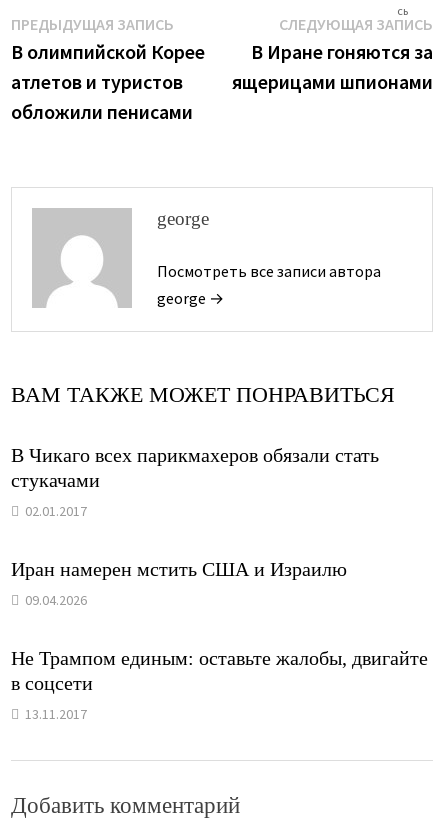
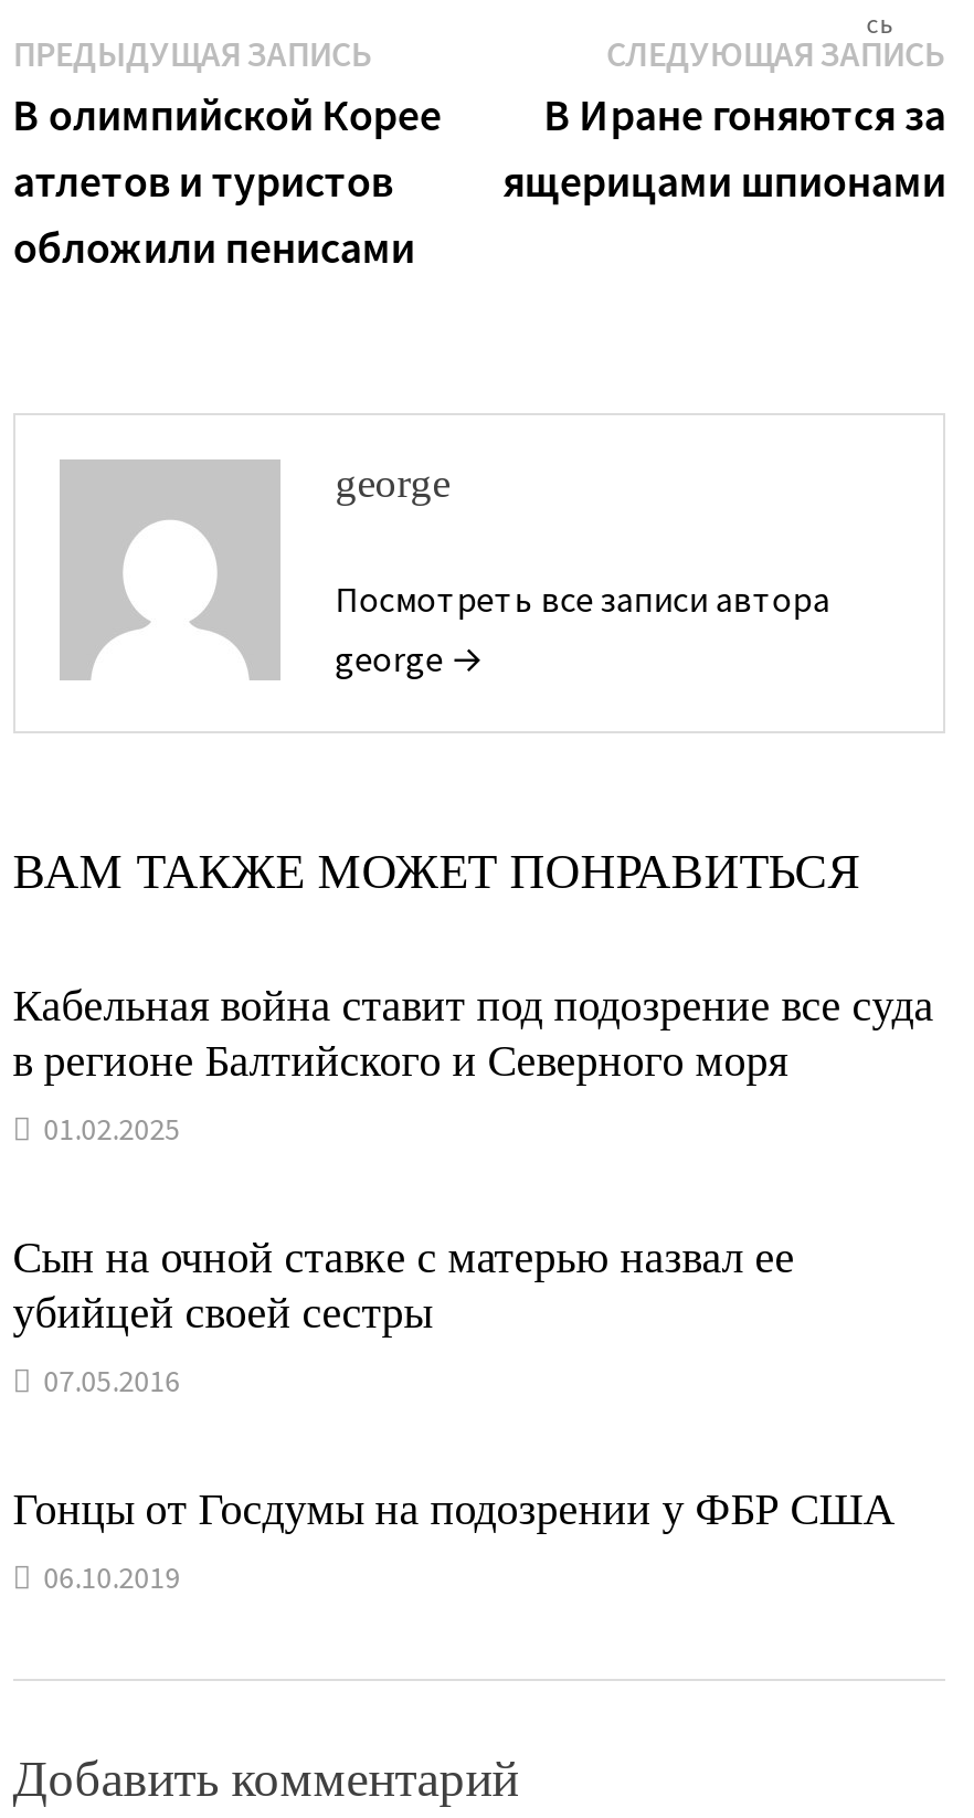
- В Чикаго всех парикмахеров обязали стать
- стукачами
+ Кабельная война ставит под подозрение все суда
+ в регионе Балтийского и Северного моря

- 02.01.2017
+ 01.02.2025

- Иран намерен мстить США и Израилю
+ Сын на очной ставке с матерью назвал ее
+ убийцей своей сестры

- 09.04.2026
+ 07.05.2016

- Не Трампом единым: оставьте жалобы, двигайте
- в соцсети
+ Гонцы от Госдумы на подозрении у ФБР США

- 13.11.2017
+ 06.10.2019
